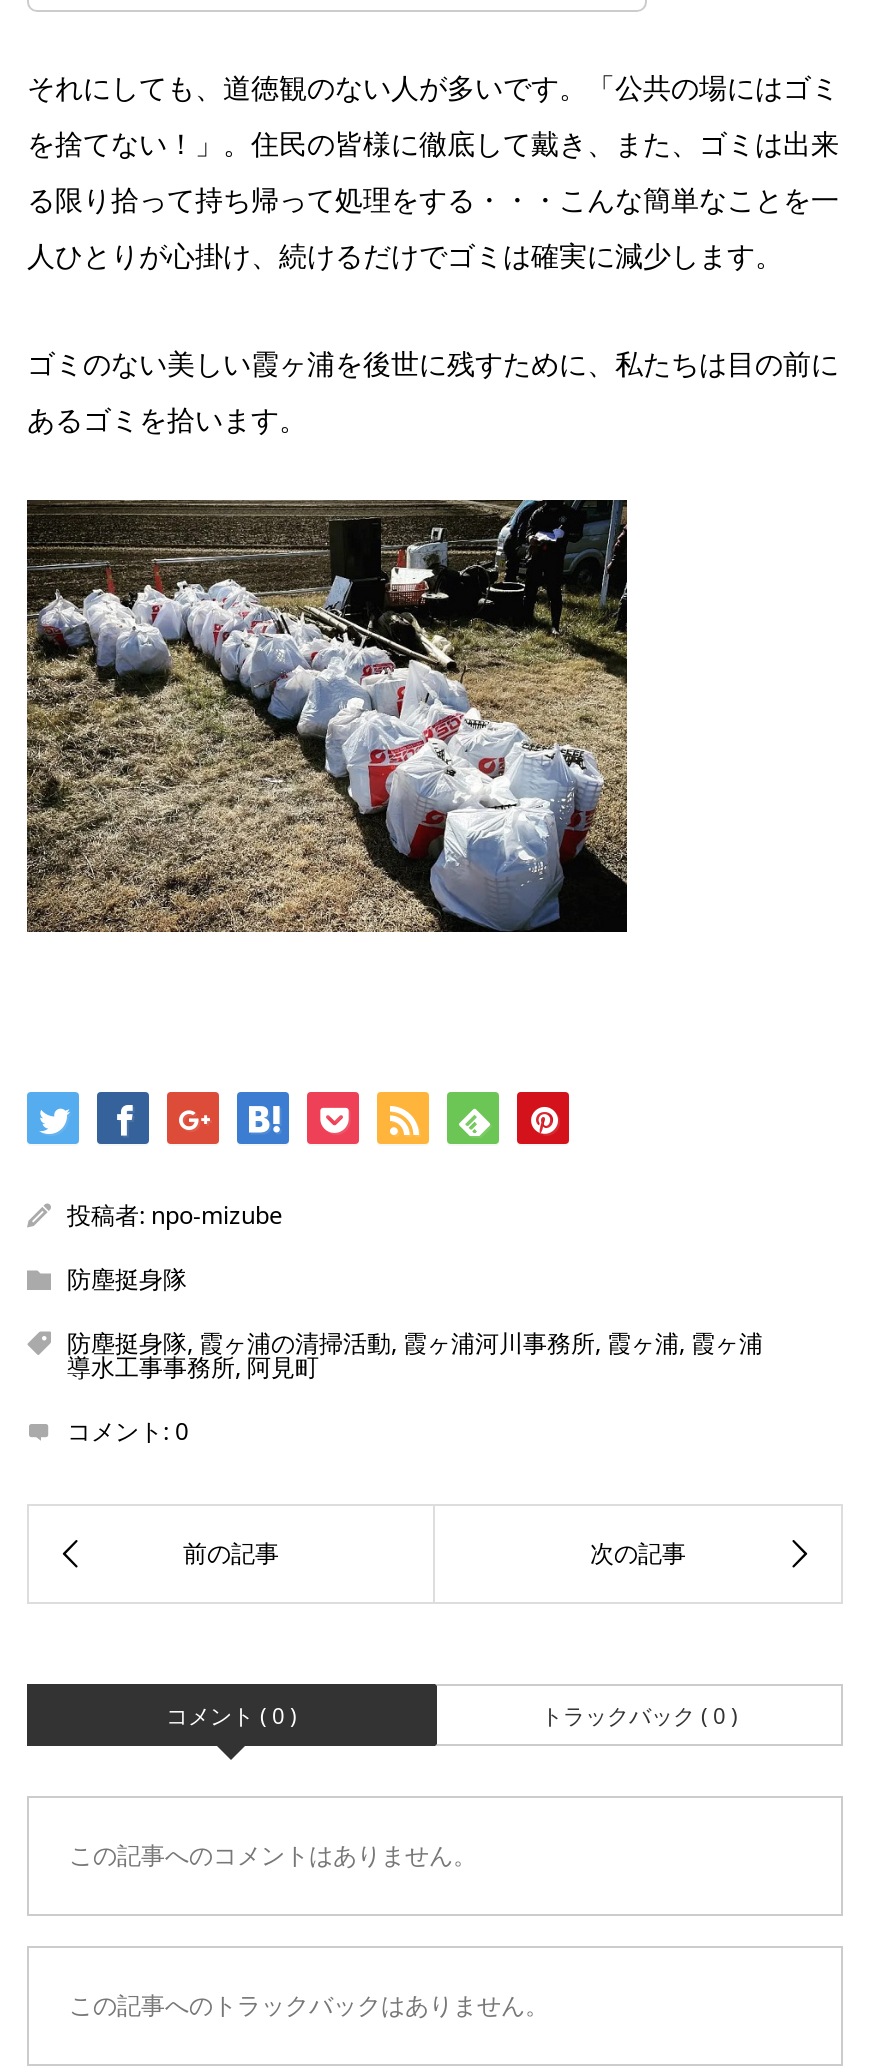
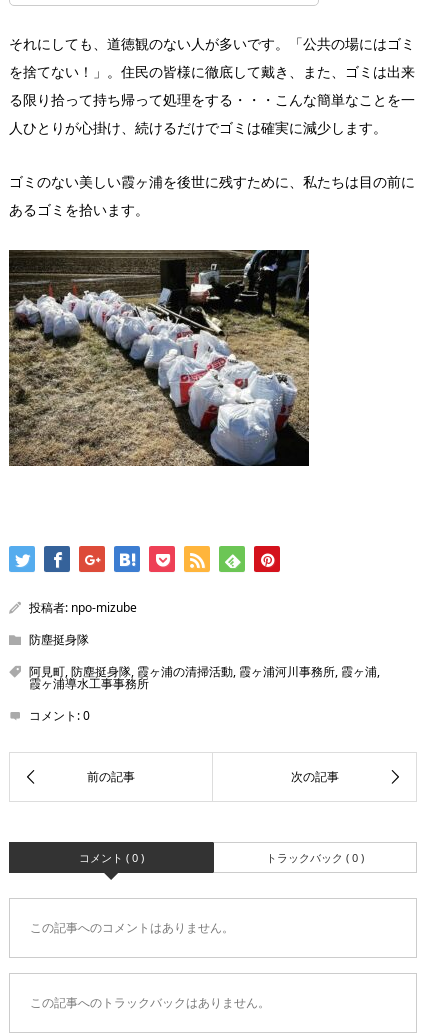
- 防塵挺身隊,霞ヶ浦の清掃活動,霞ヶ浦河川事務所,霞ヶ浦,霞ヶ浦
- 導水工事事務所,阿見町
+ 阿見町,防塵挺身隊,霞ヶ浦の清掃活動,霞ヶ浦河川事務所,霞ヶ浦,
+ 霞ヶ浦導水工事事務所
